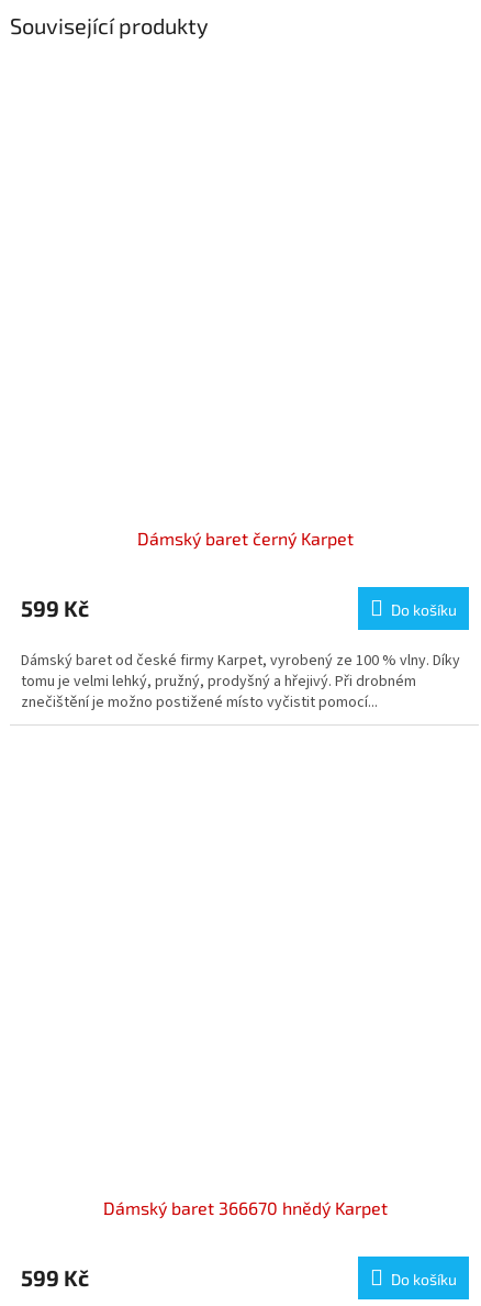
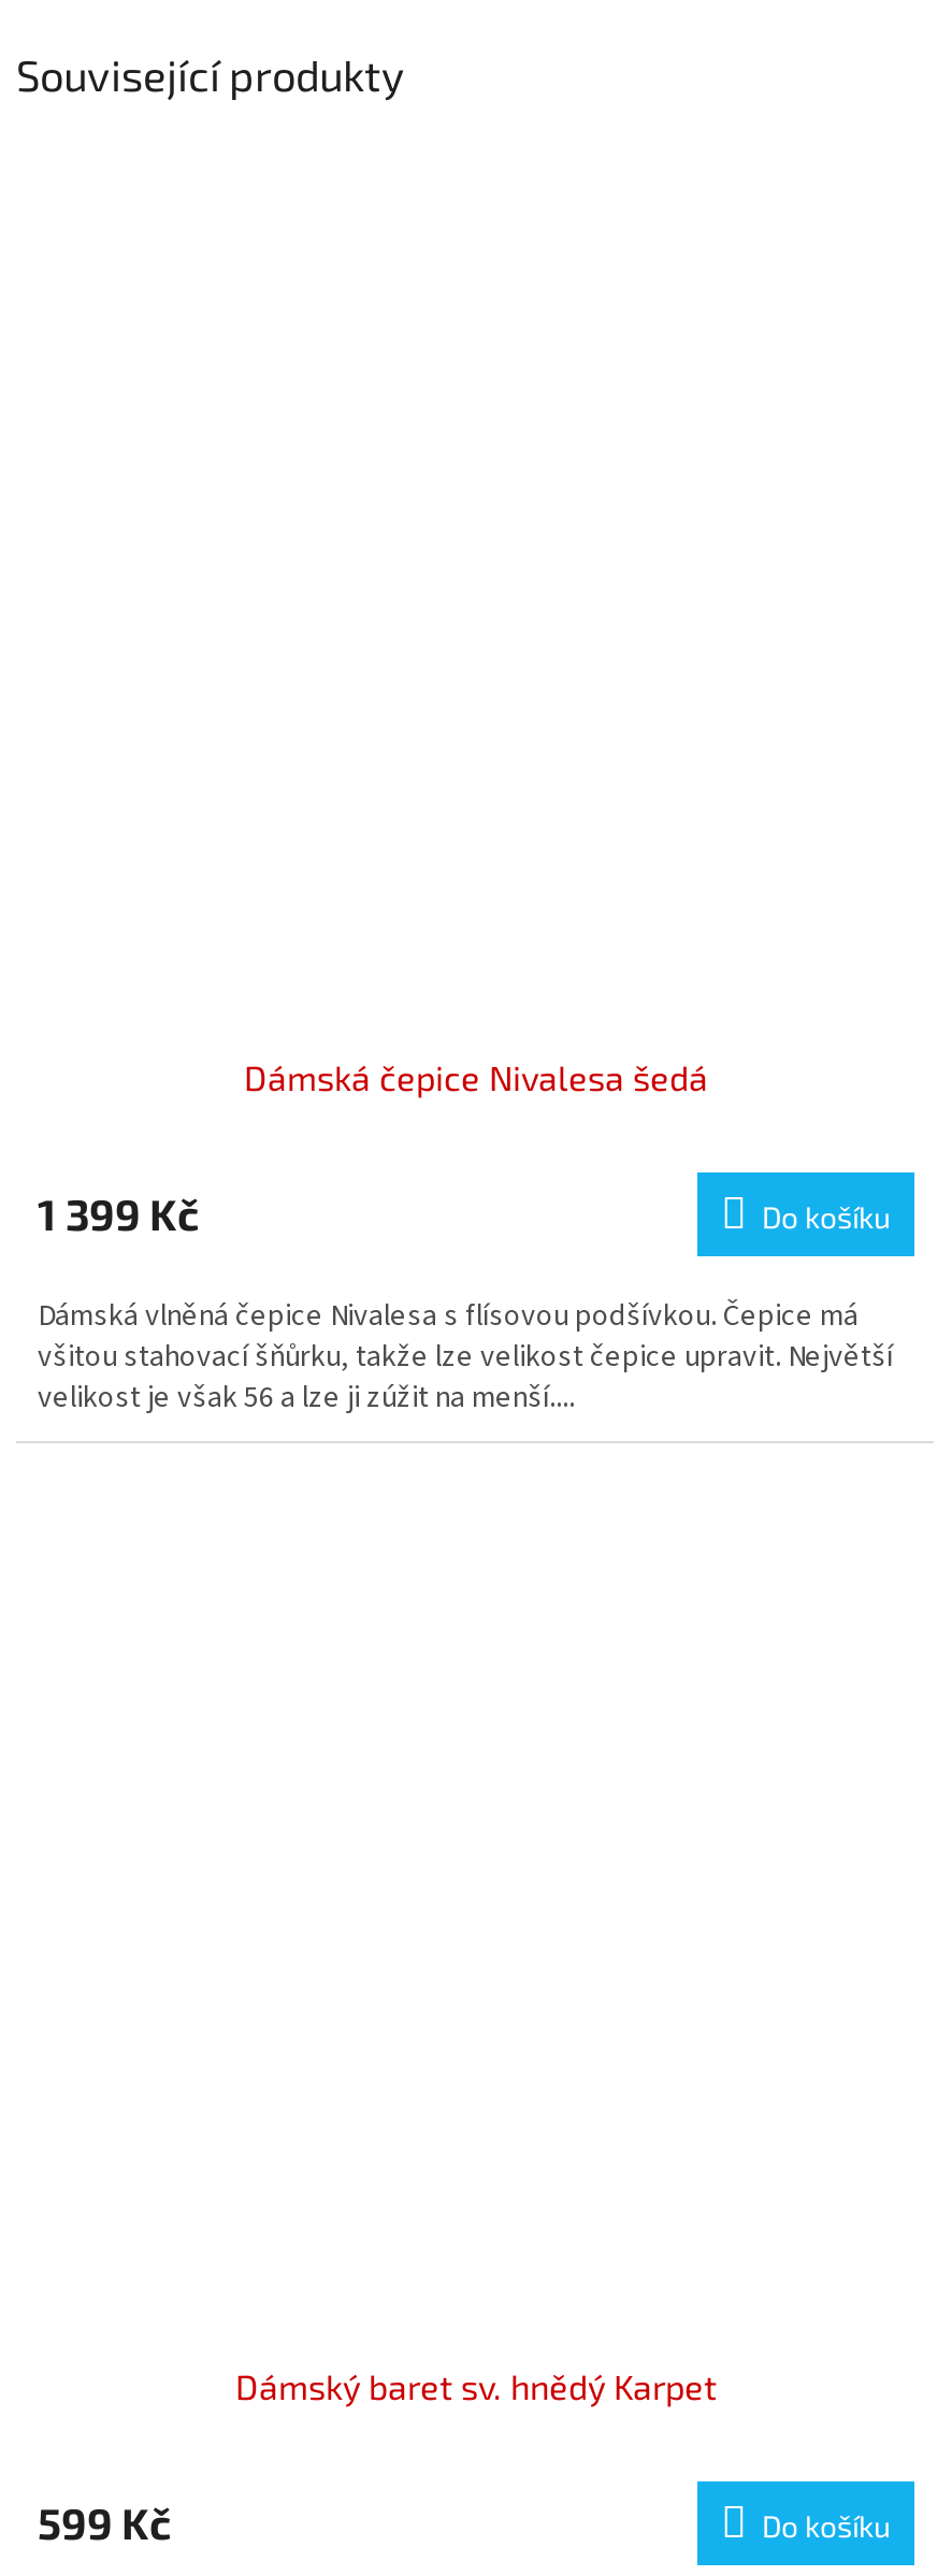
- Dámský baret černý Karpet
+ Dámská čepice Nivalesa šedá

- 599 Kč
+ 1 399 Kč

- Dámský baret od české firmy Karpet, vyrobený ze 100 % vlny. Díky
- tomu je velmi lehký, pružný, prodyšný a hřejivý. Při drobném
- znečištění je možno postižené místo vyčistit pomocí...
+ Dámská vlněná čepice Nivalesa s flísovou podšívkou. Čepice má
+ všitou stahovací šňůrku, takže lze velikost čepice upravit. Největší
+ velikost je však 56 a lze ji zúžit na menší....

- Dámský baret 366670 hnědý Karpet
+ Dámský baret sv. hnědý Karpet
